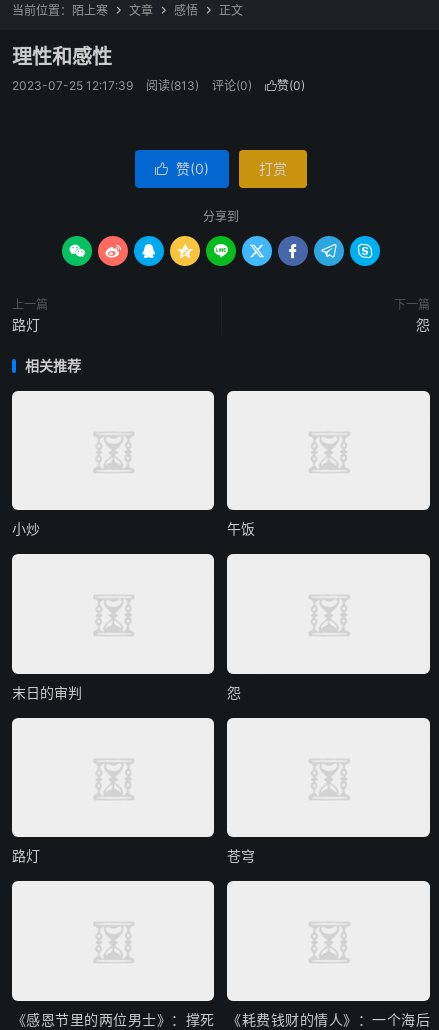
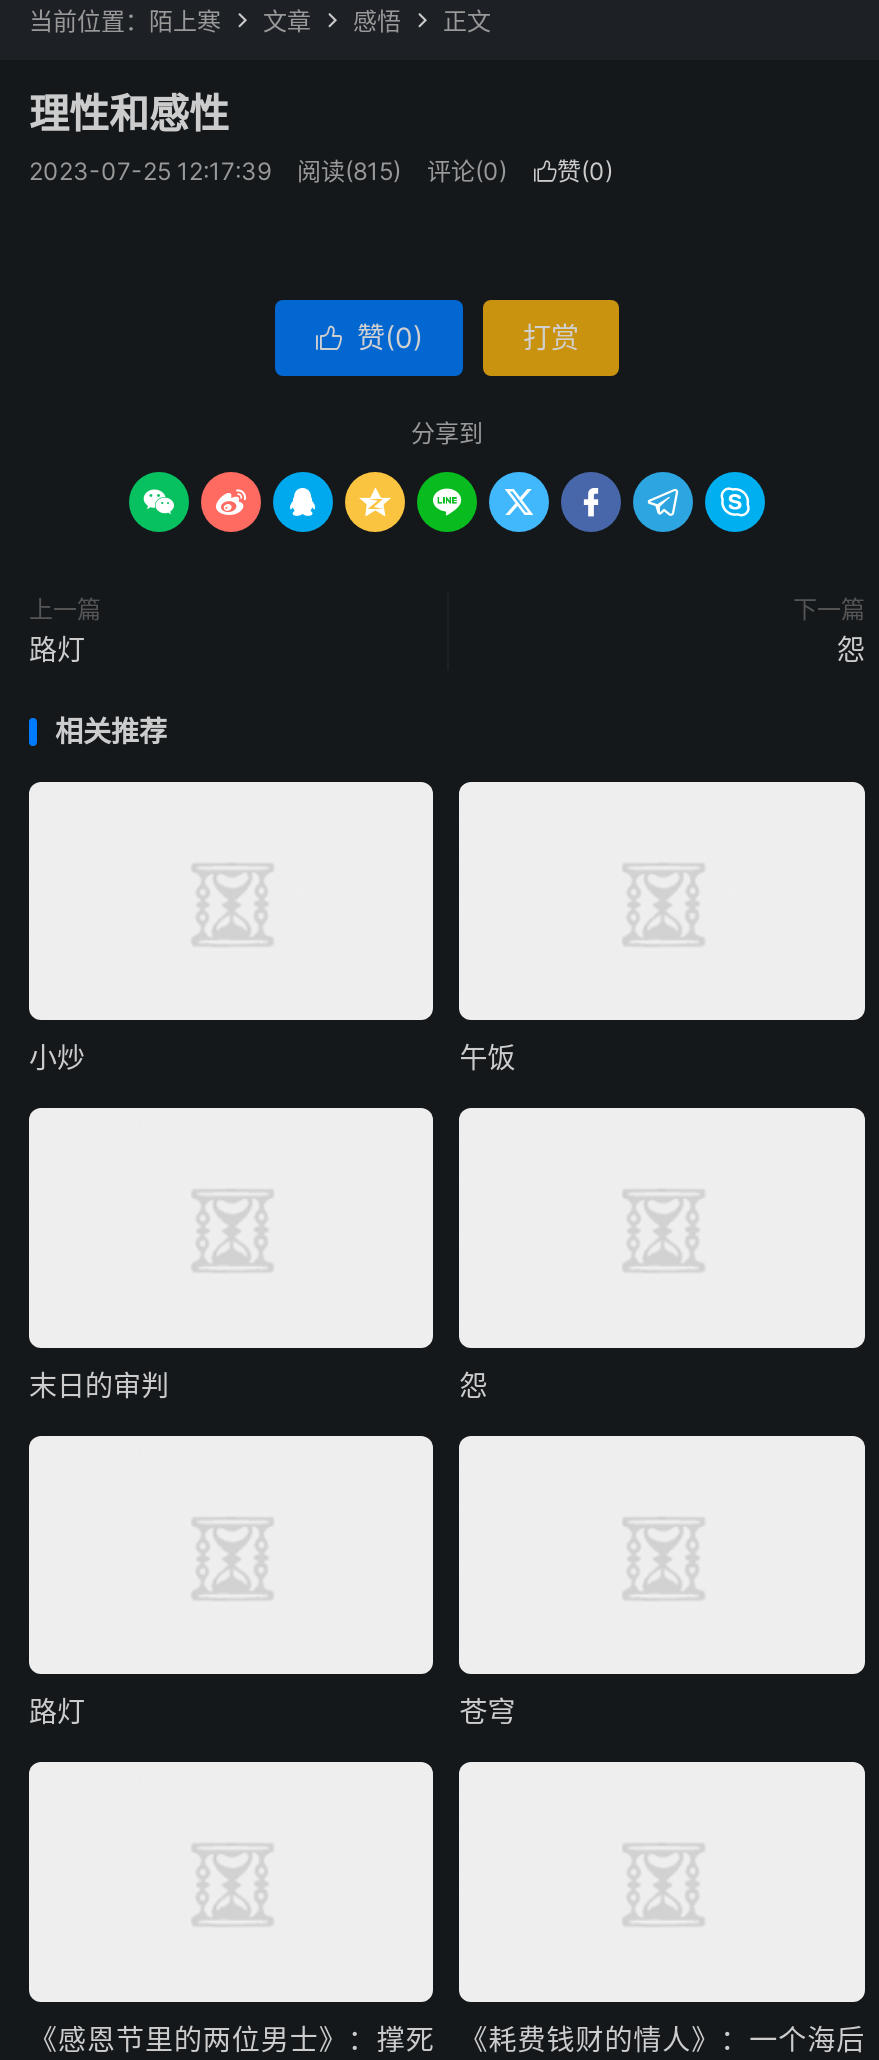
- 阅读(813)
+ 阅读(815)
